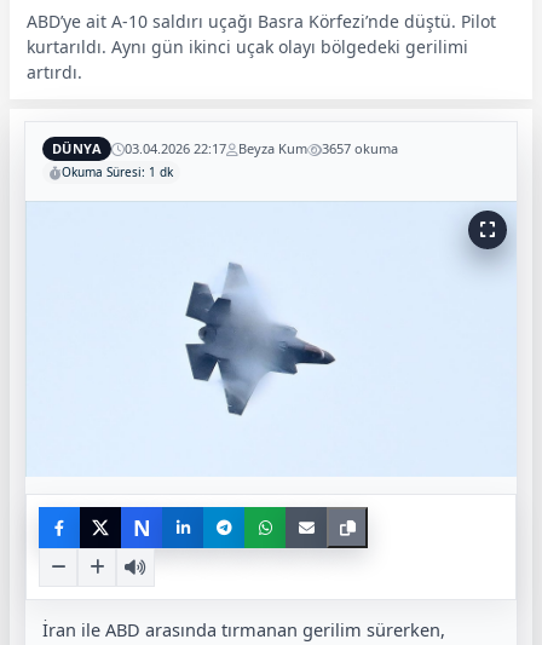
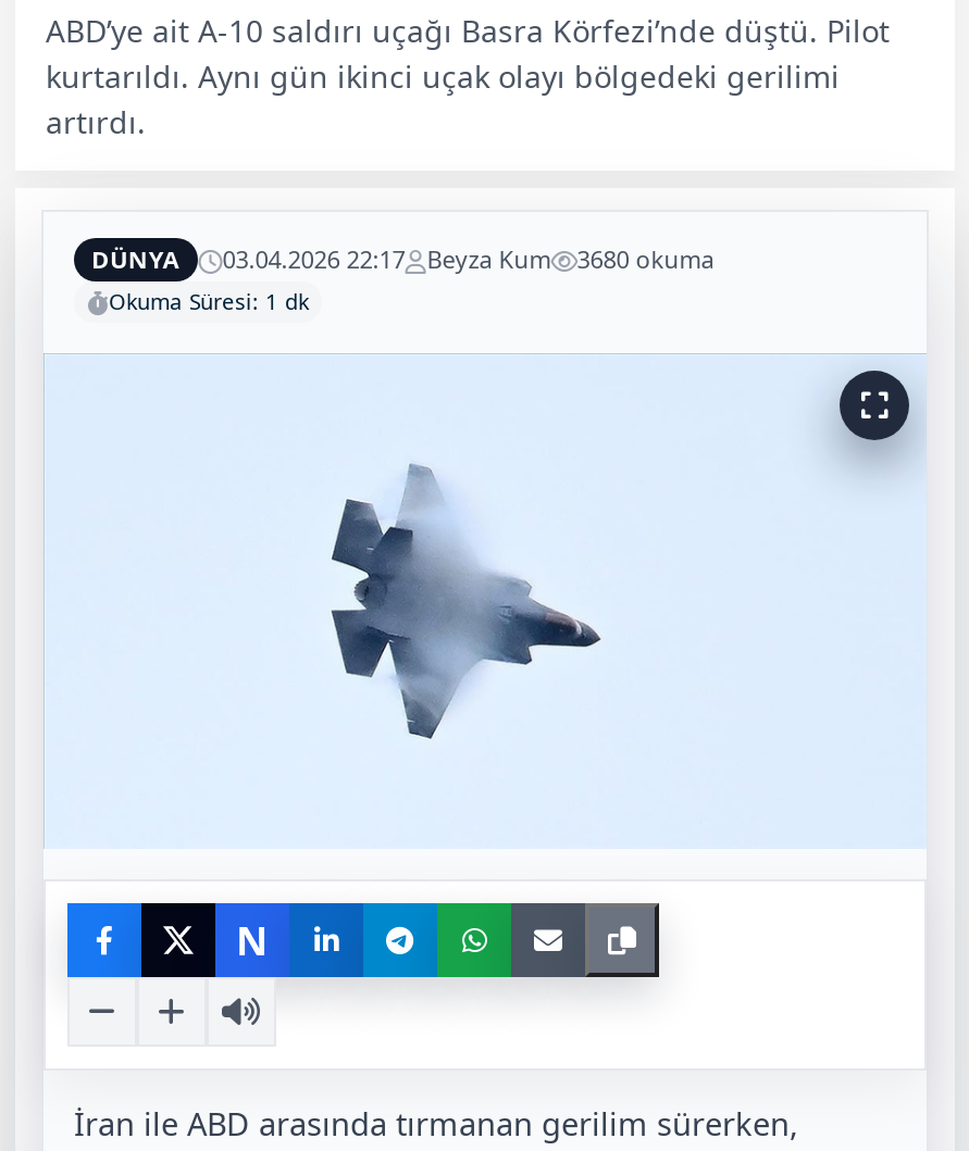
- DÜNYA 03.04.2026 22:17 Beyza Kum 3657 okuma
+ DÜNYA 03.04.2026 22:17 Beyza Kum 3680 okuma
